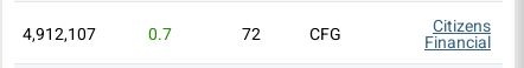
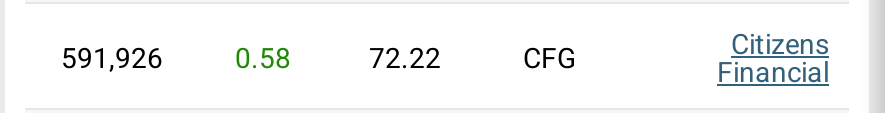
- 4,912,107
+ 591,926

- 0.7
+ 0.58

- 72
+ 72.22
